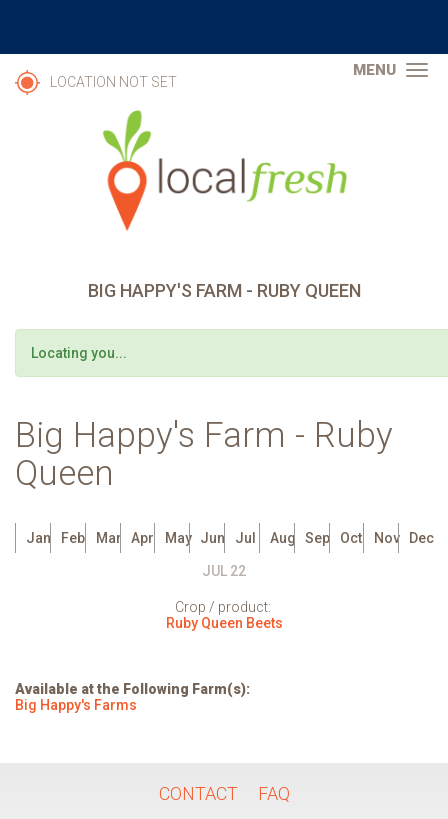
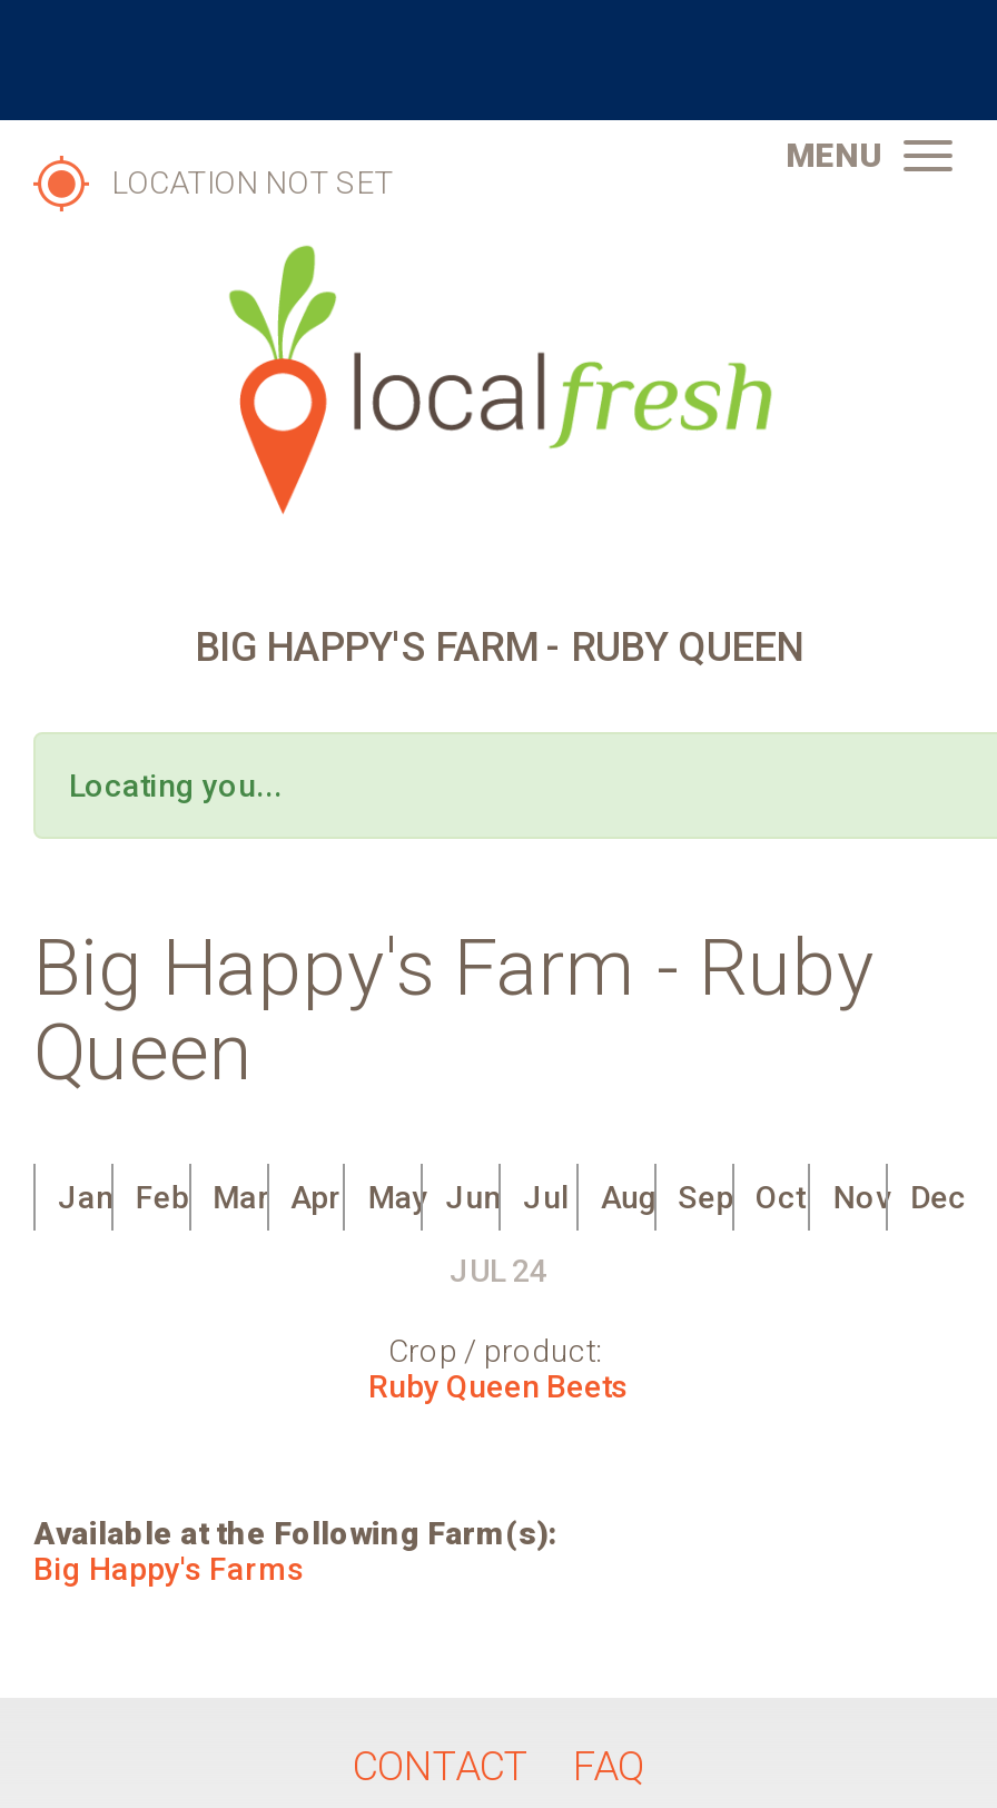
- JUL 22
+ JUL 24
